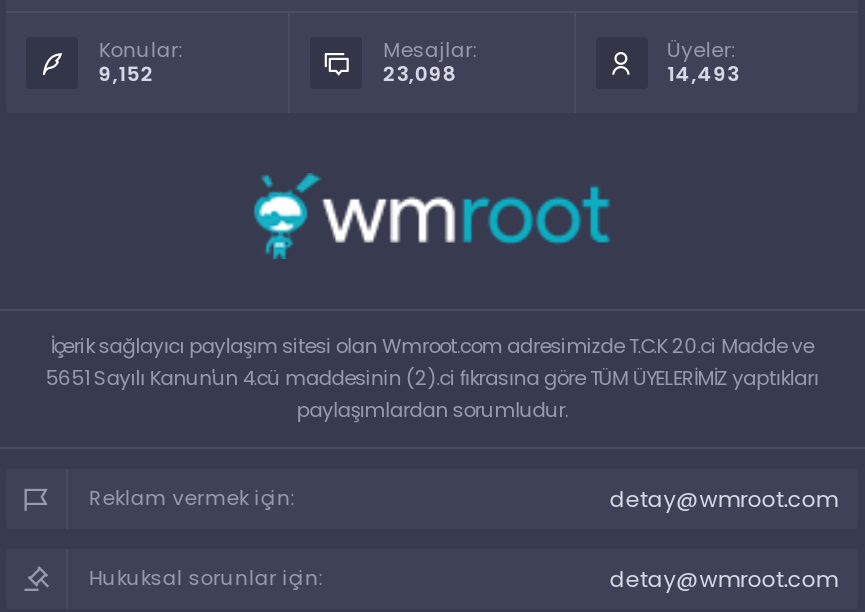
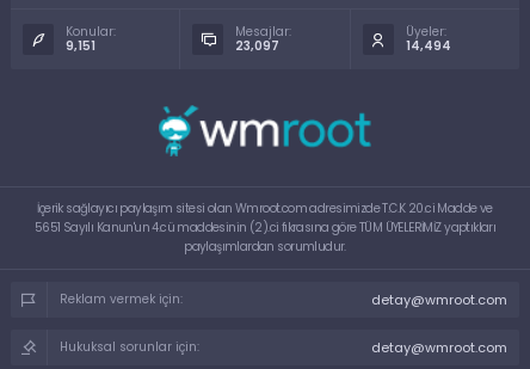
- 9,152
+ 9,151

- 23,098
+ 23,097

- 14,493
+ 14,494
